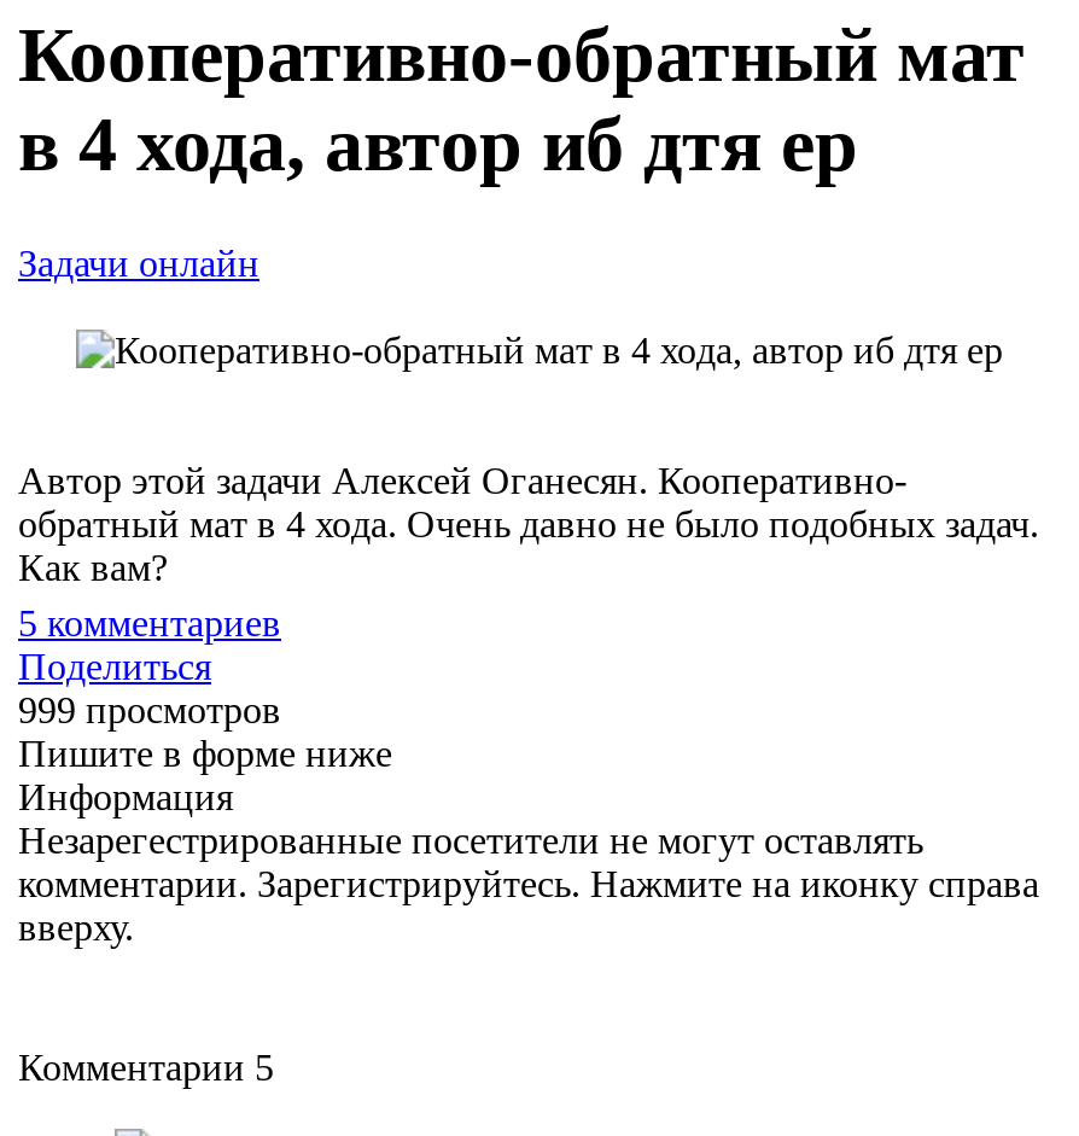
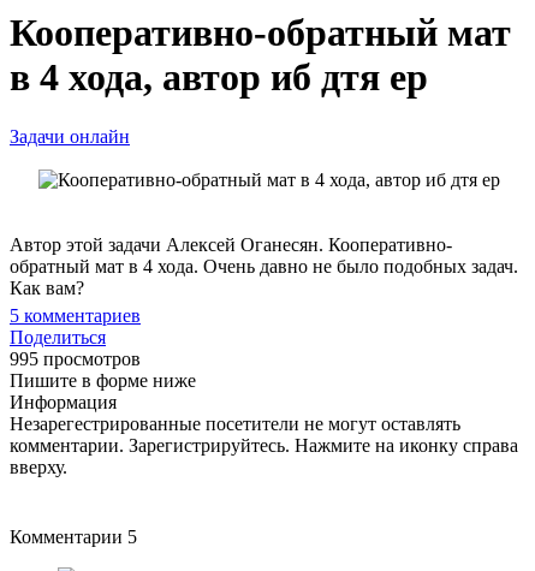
- 999 просмотров
+ 995 просмотров
